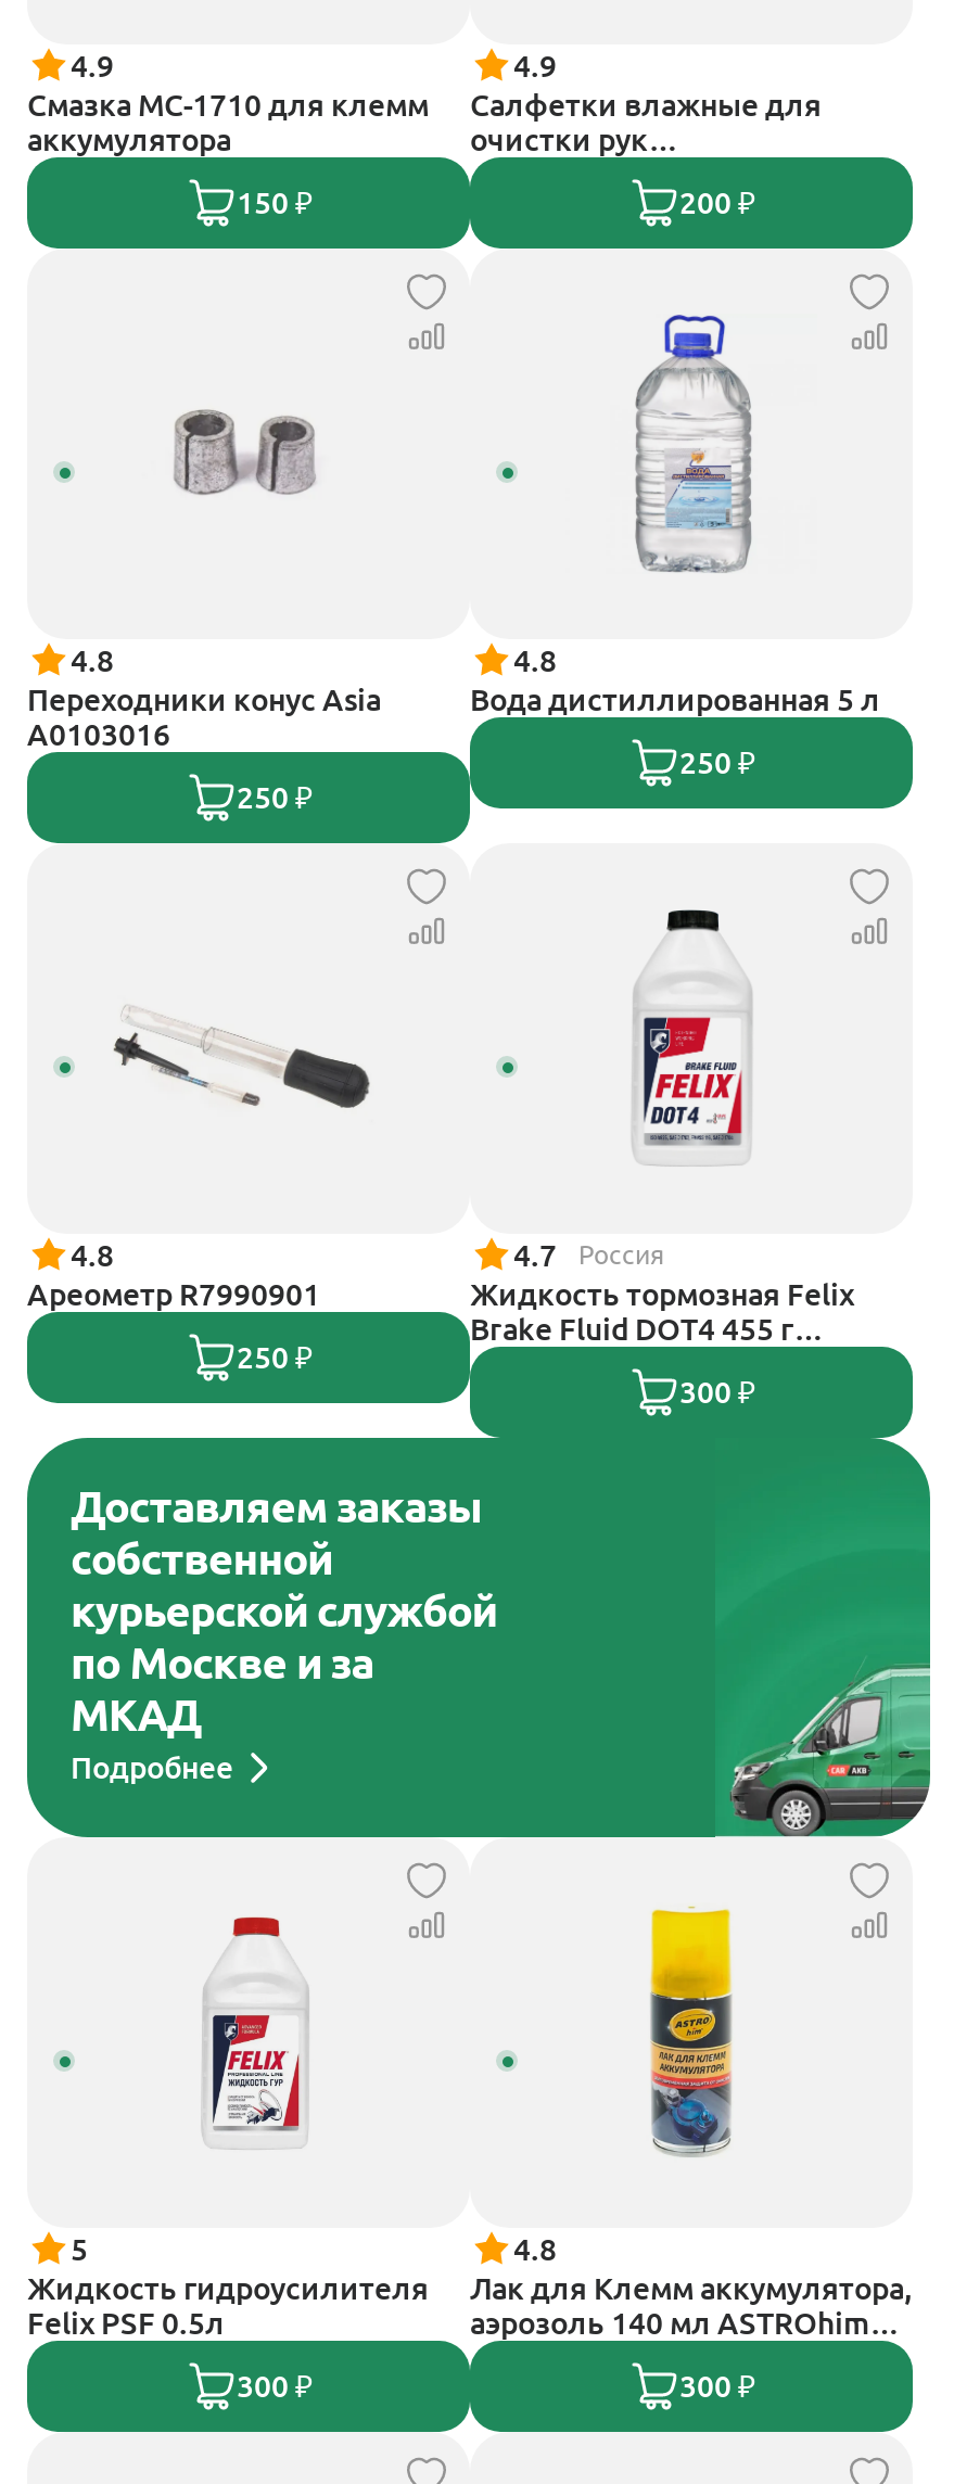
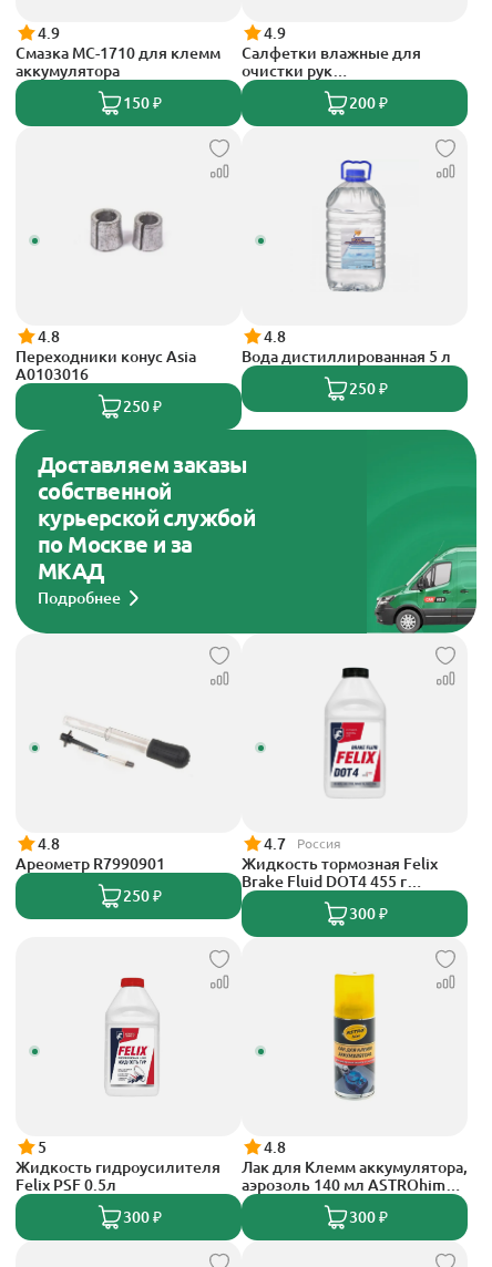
moved down: [image] | 4.8 | Ареометр R7990901 | ... | Brake Fluid DOT4 455 г | 300 ₽

moved up: [image] | Доставляем заказы | собственной | курьерской службой | по Москве и за | МКАД | Подробнее
